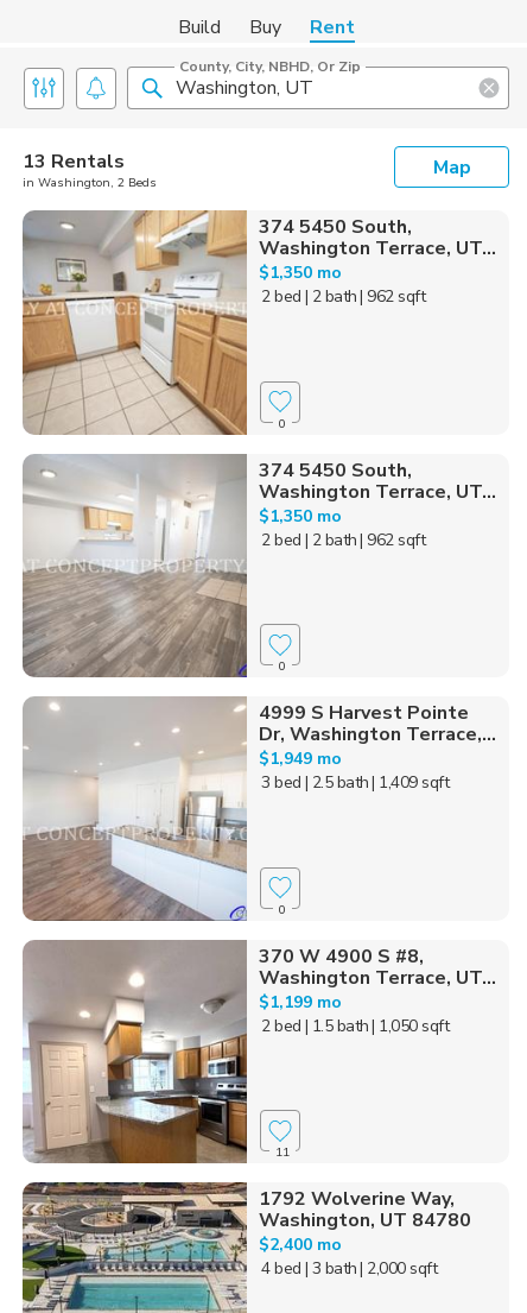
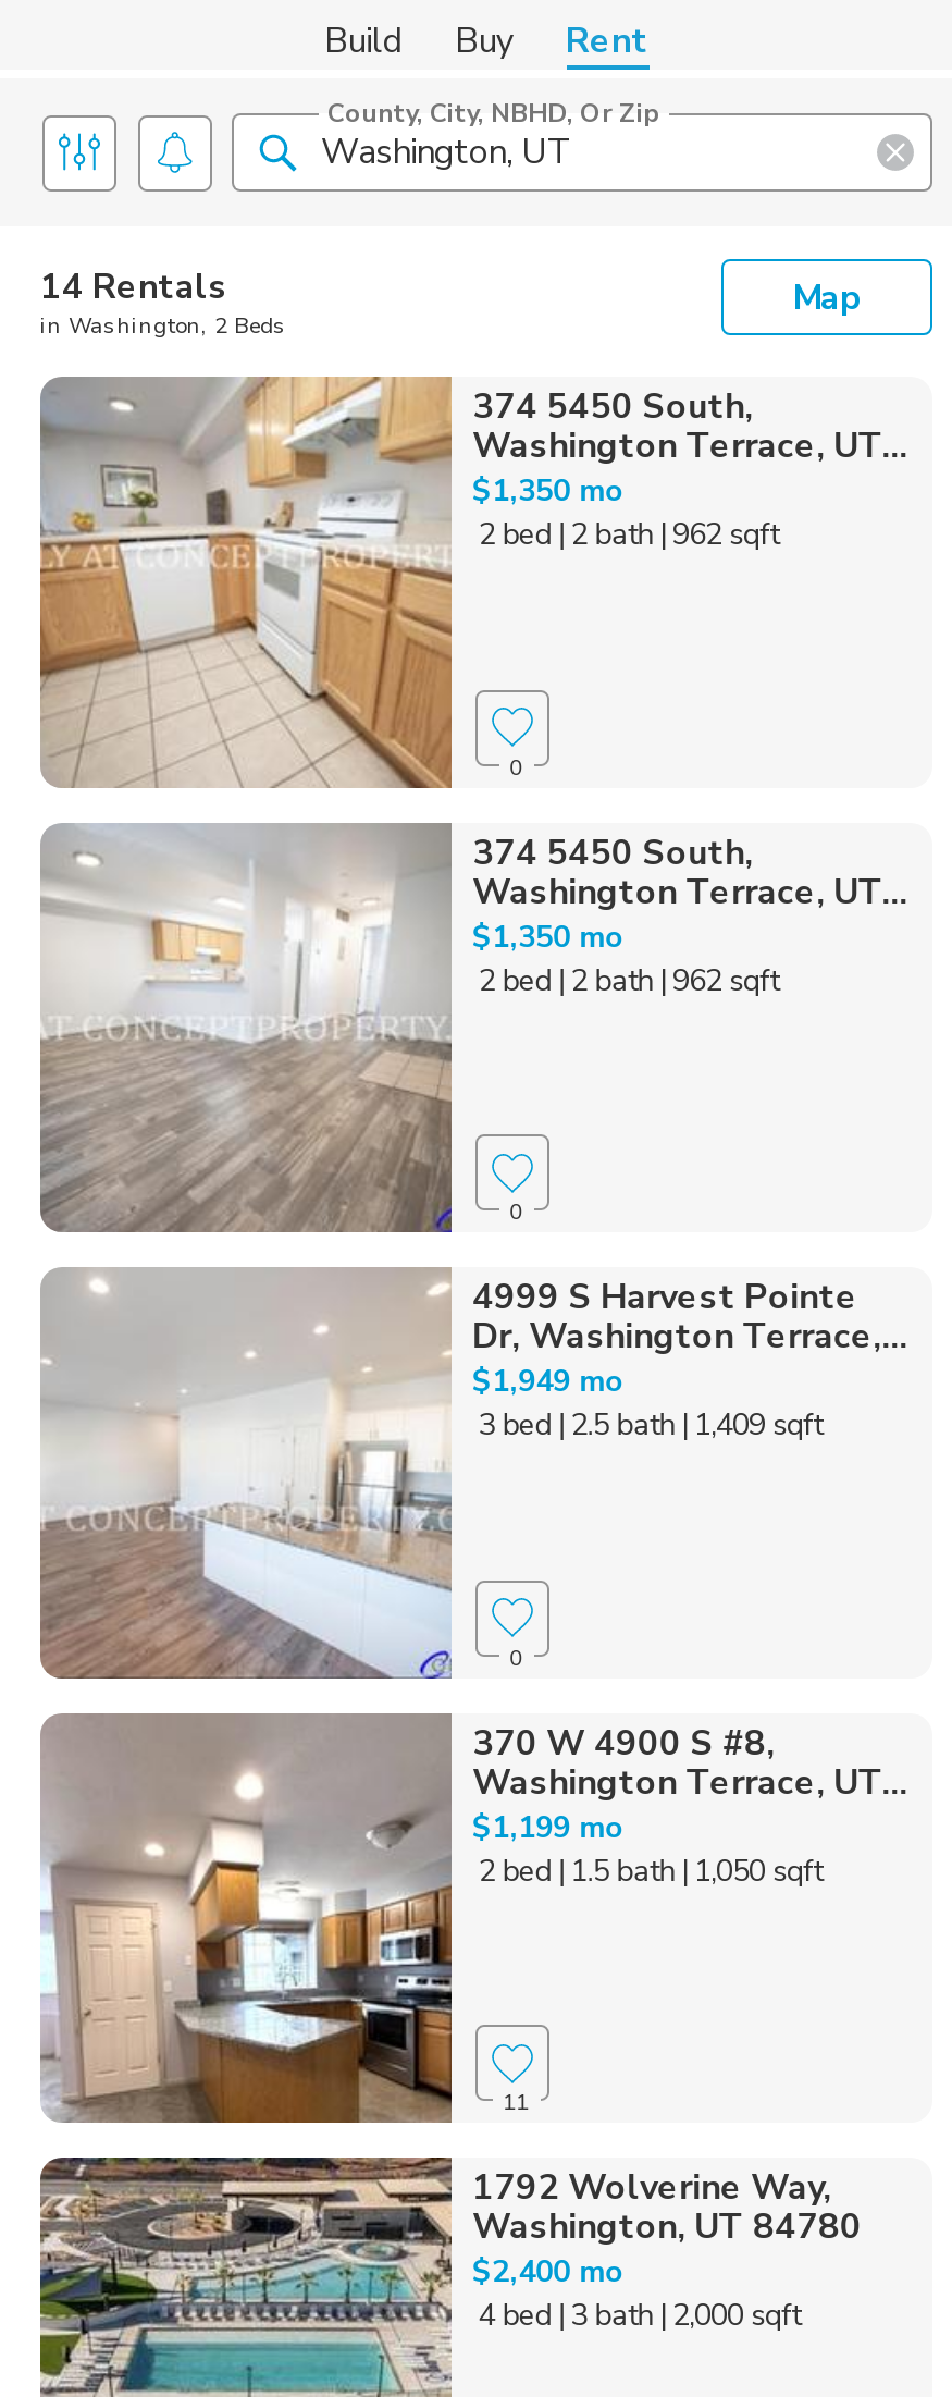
- 13 Rentals
+ 14 Rentals
